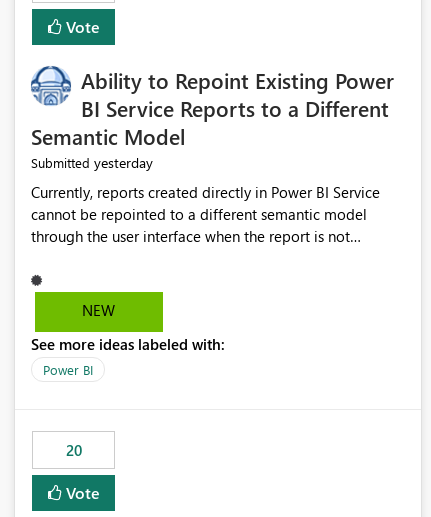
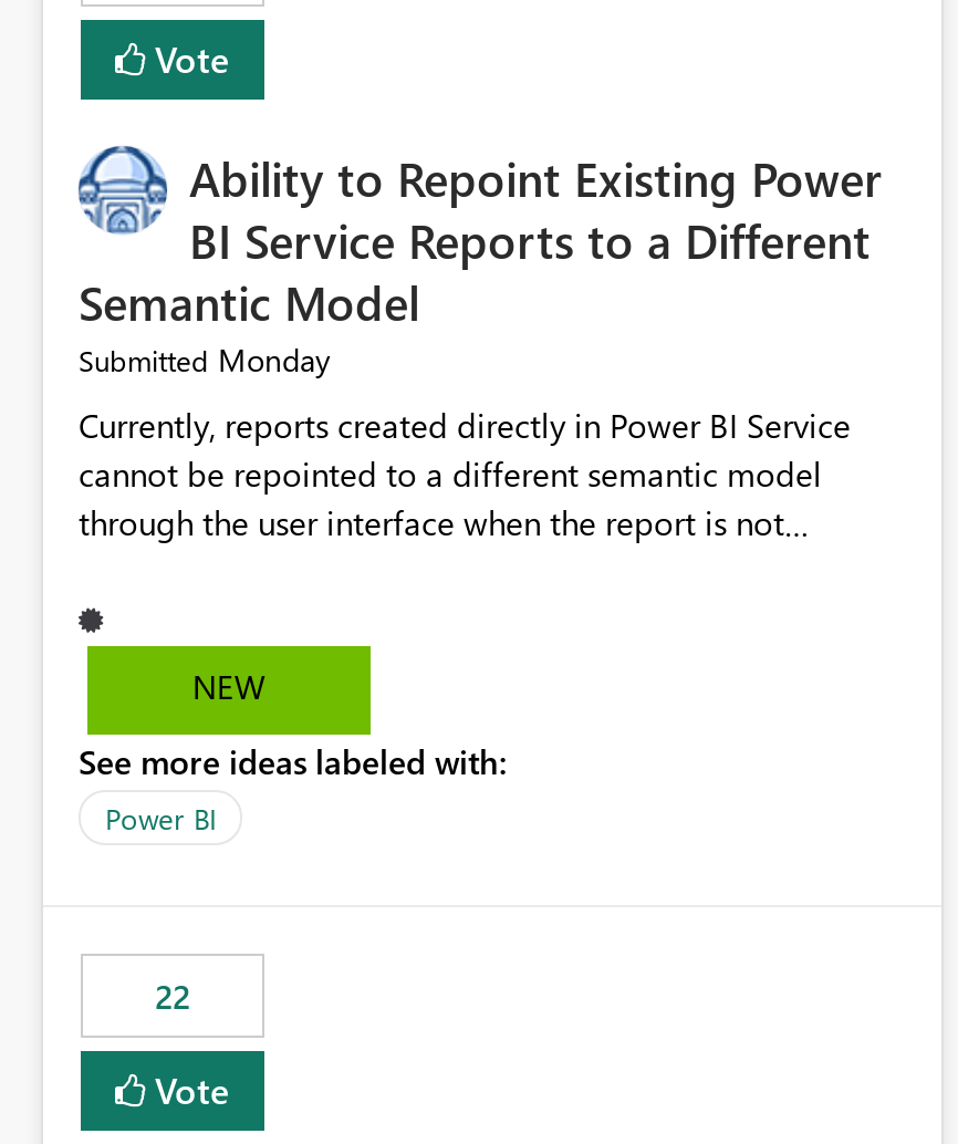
- Submitted yesterday
+ Submitted Monday

- 20
+ 22
